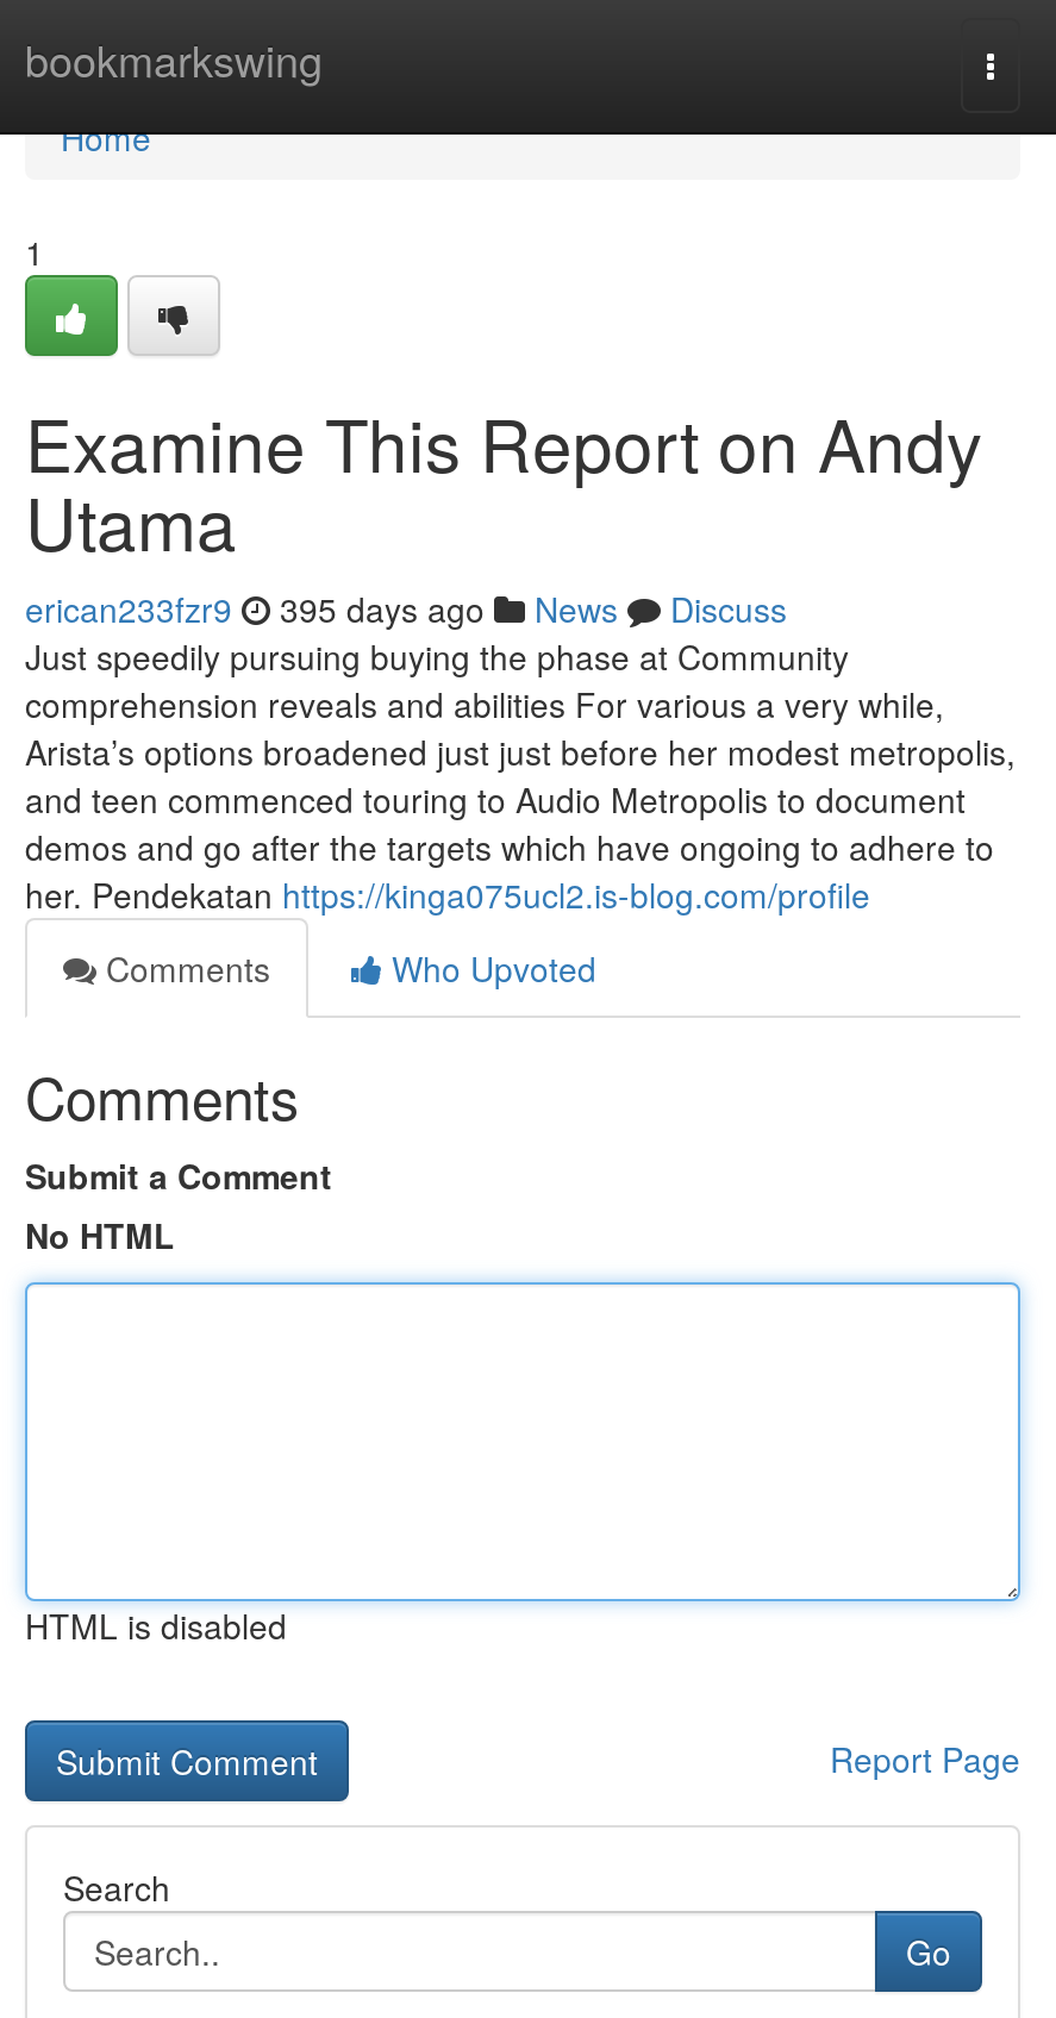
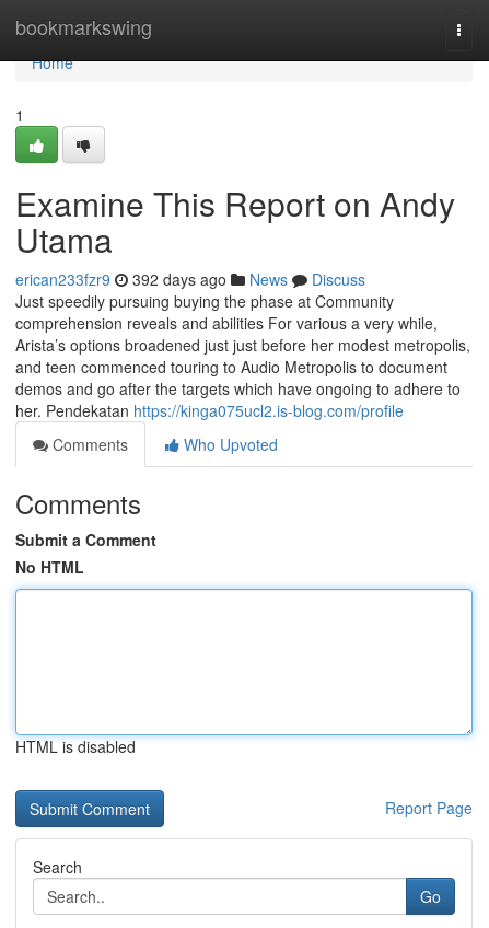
- erican233fzr9 395 days ago News Discuss
+ erican233fzr9 392 days ago News Discuss
